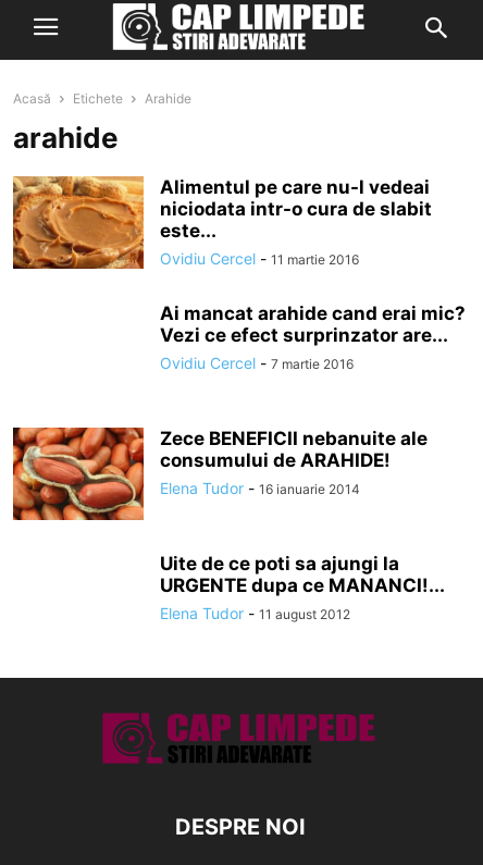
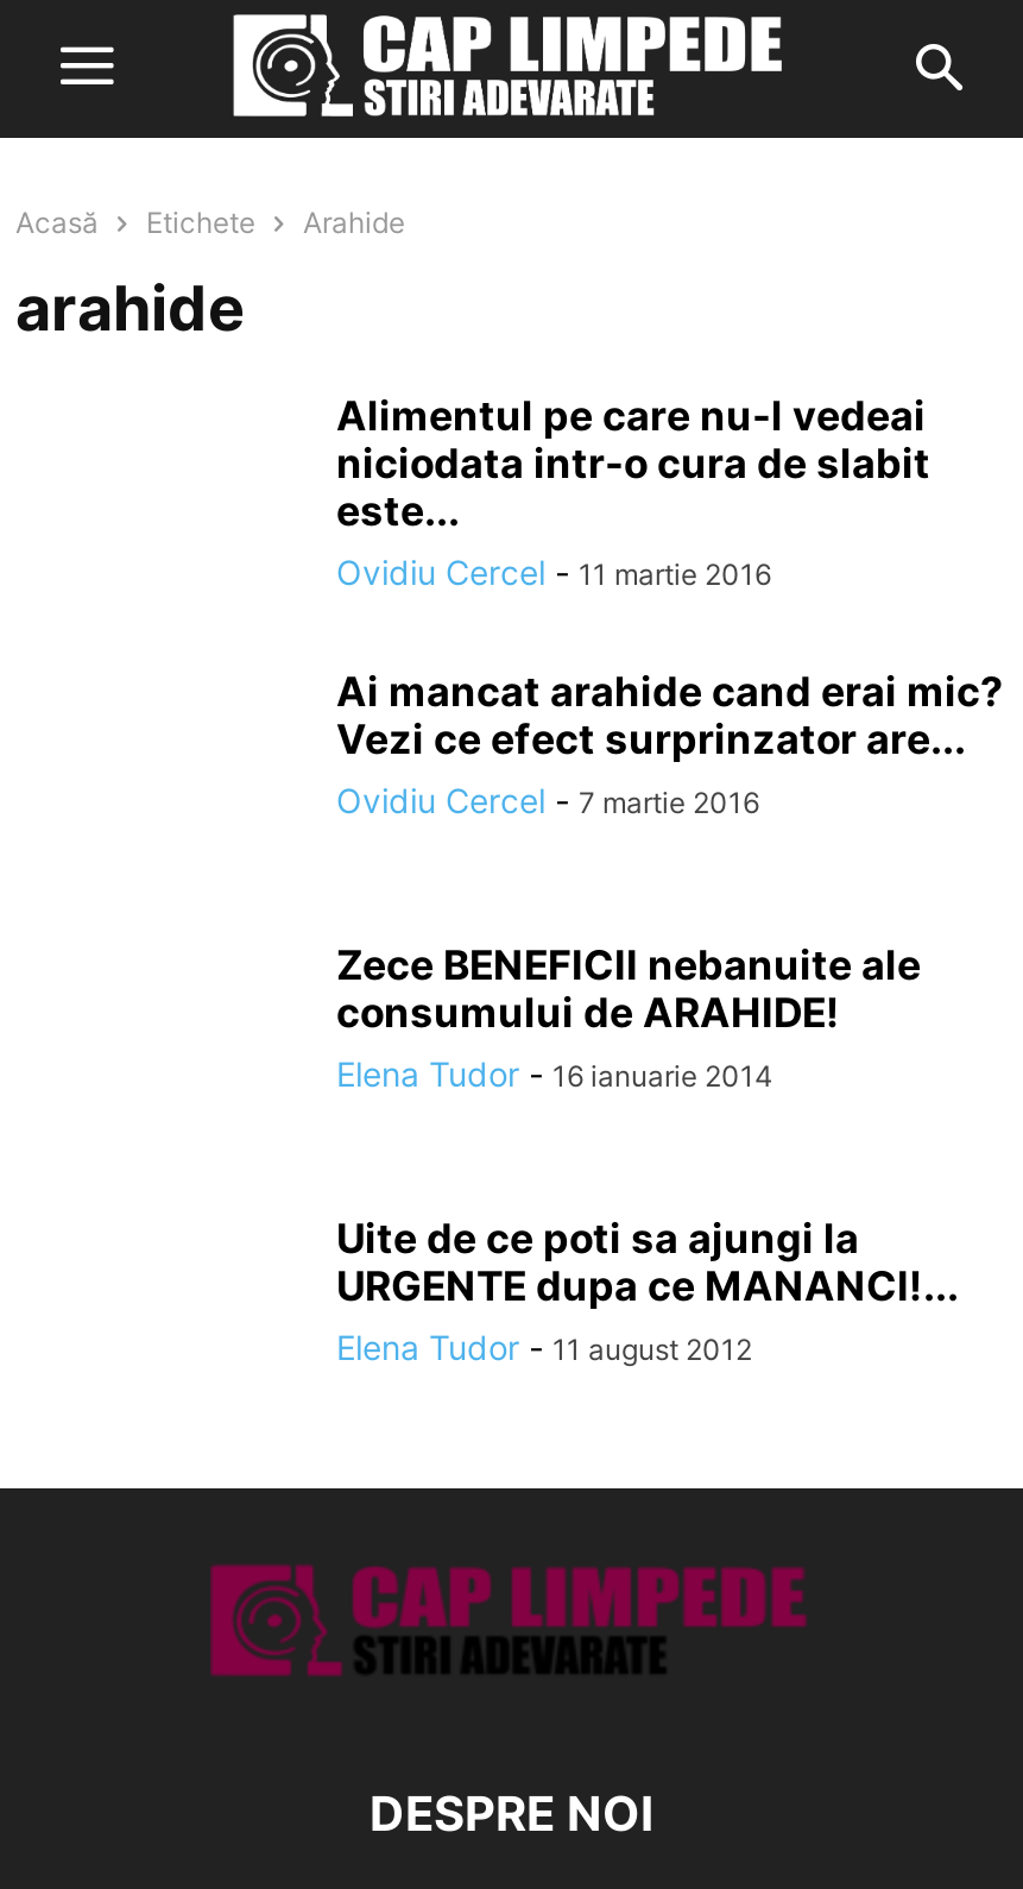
- [image]

- [image]
